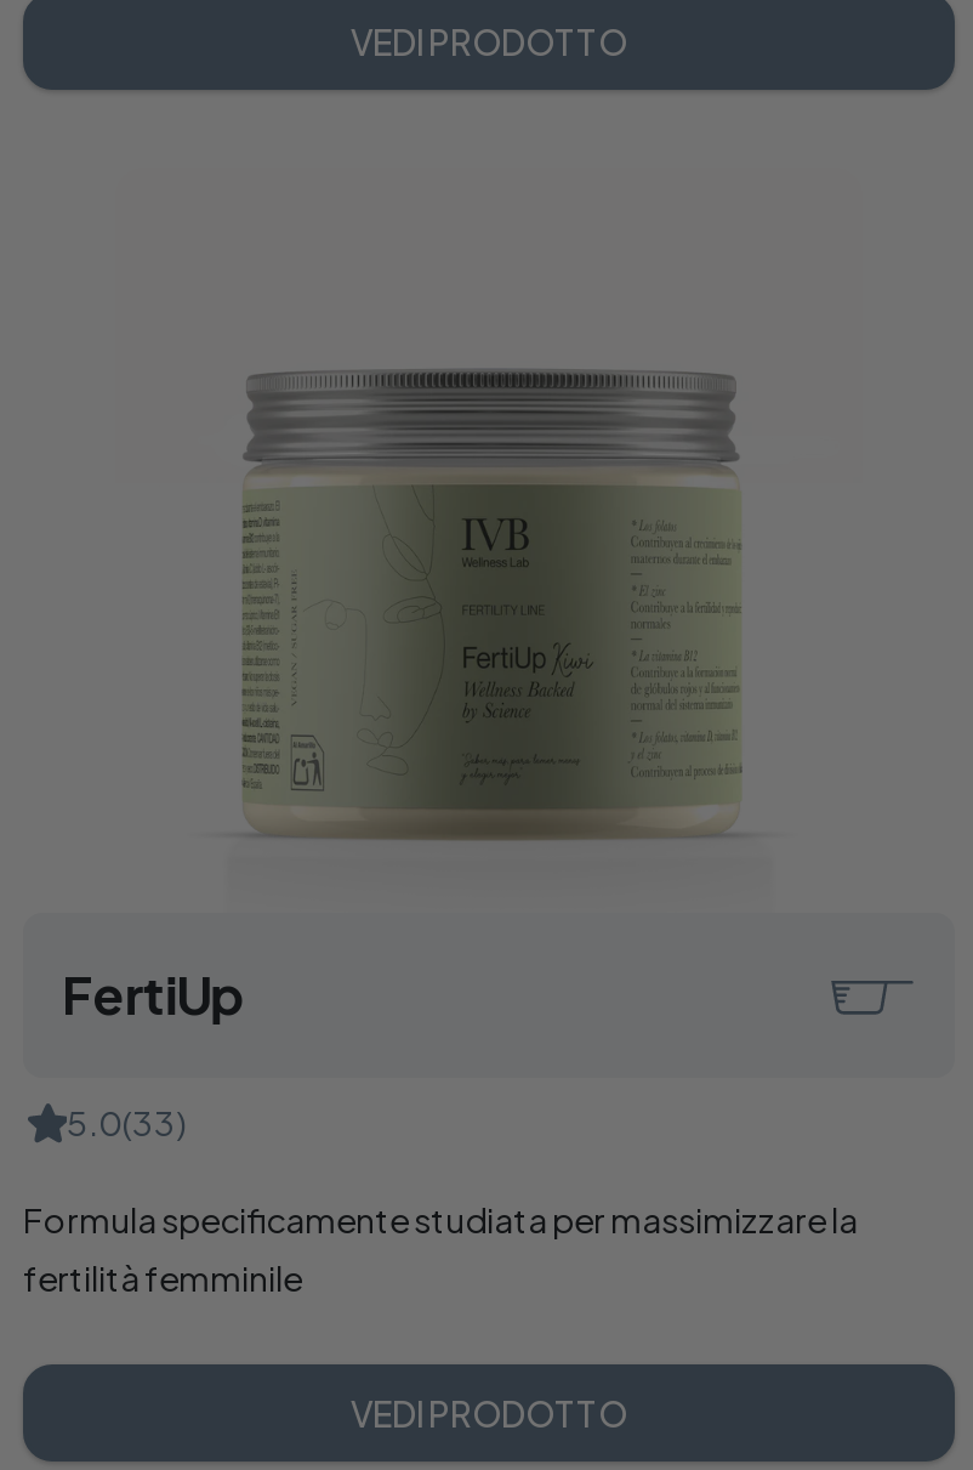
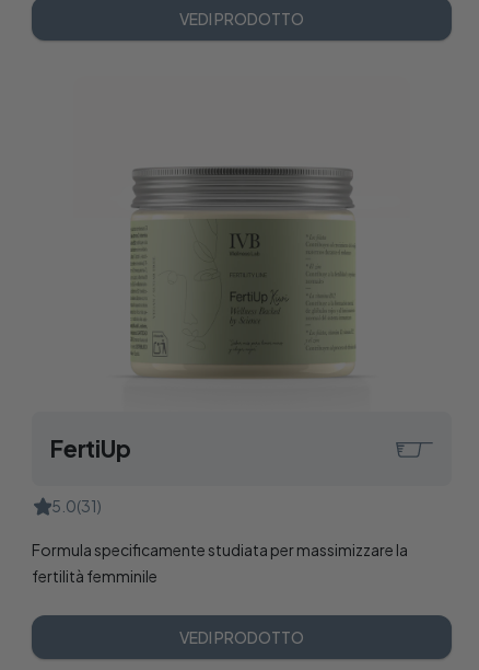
- 5.0(33)
+ 5.0(31)
